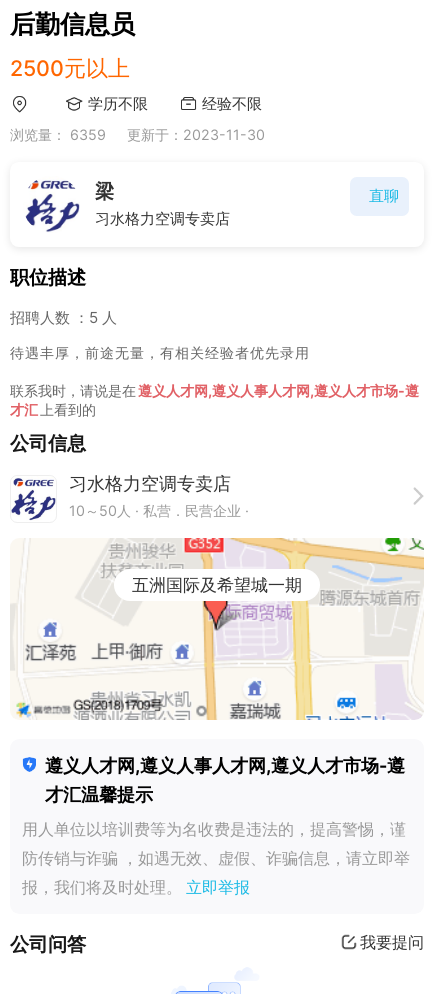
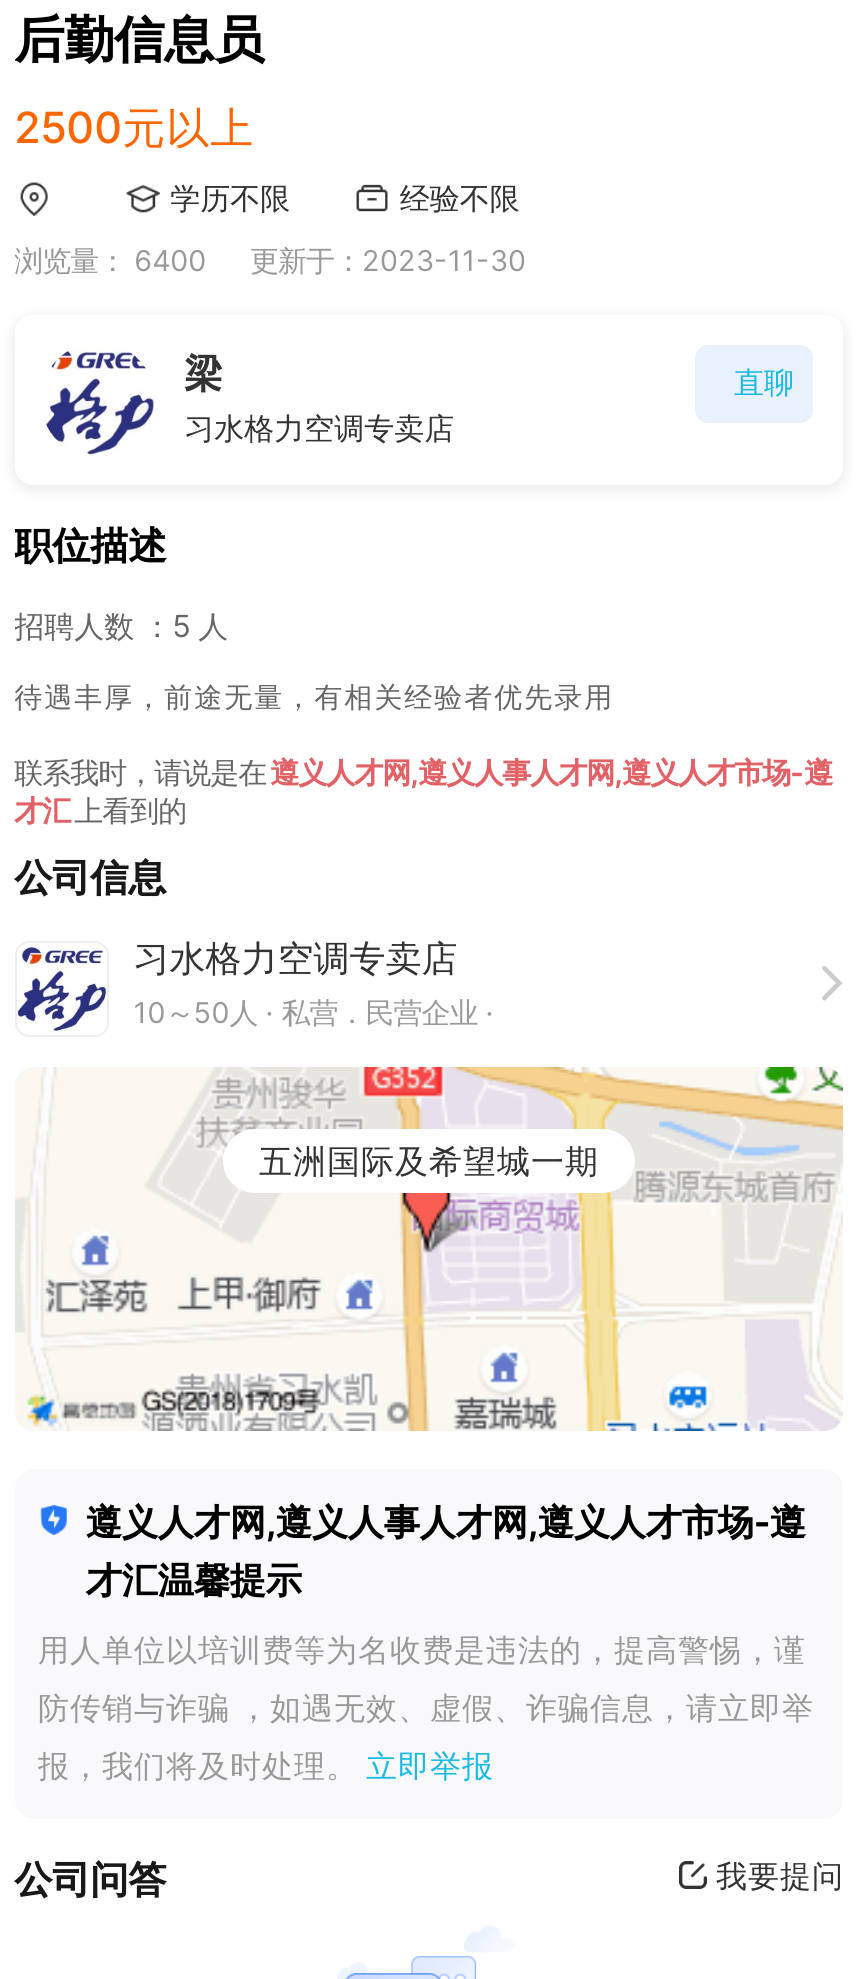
- 浏览量： 6359 更新于：2023-11-30
+ 浏览量： 6400 更新于：2023-11-30
